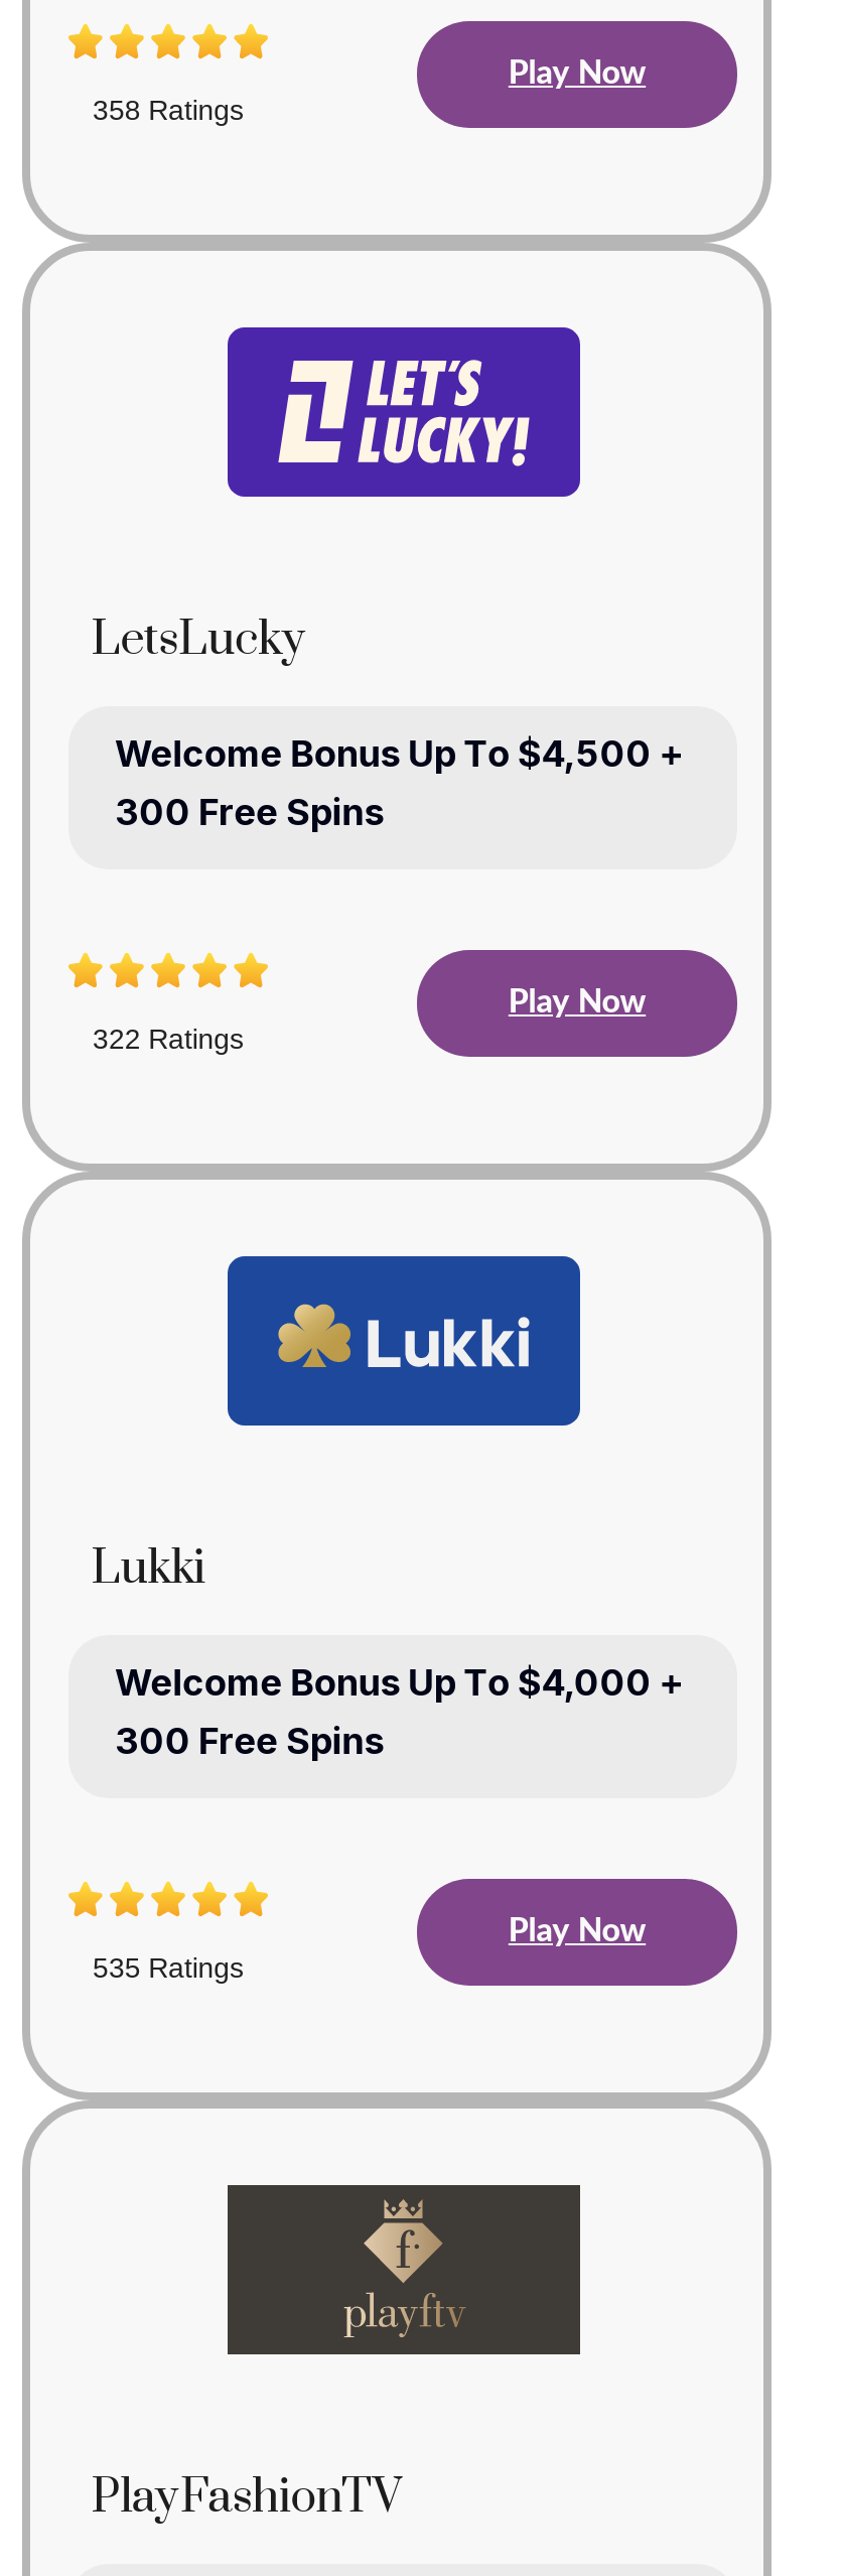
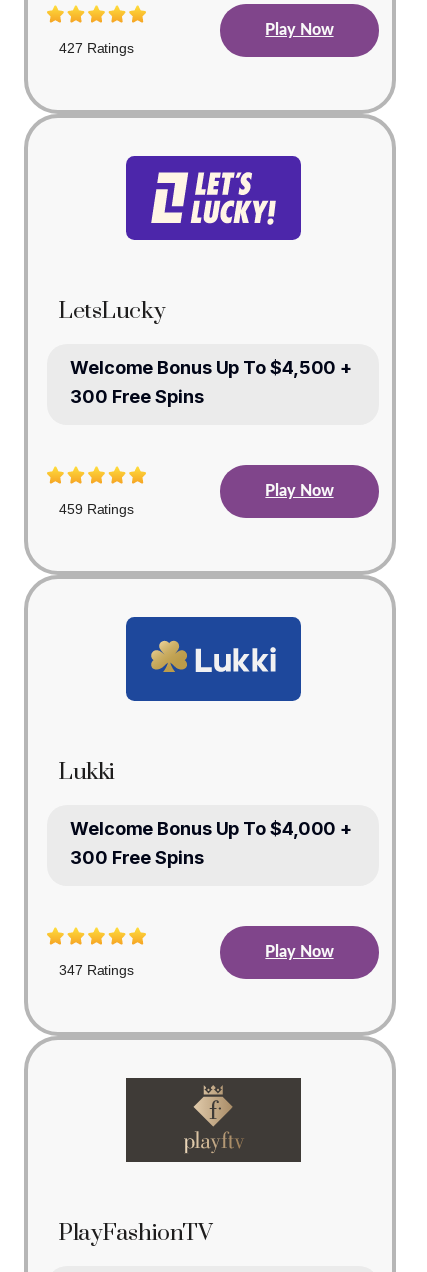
- 358 Ratings
+ 427 Ratings

- 322 Ratings
+ 459 Ratings

- 535 Ratings
+ 347 Ratings
